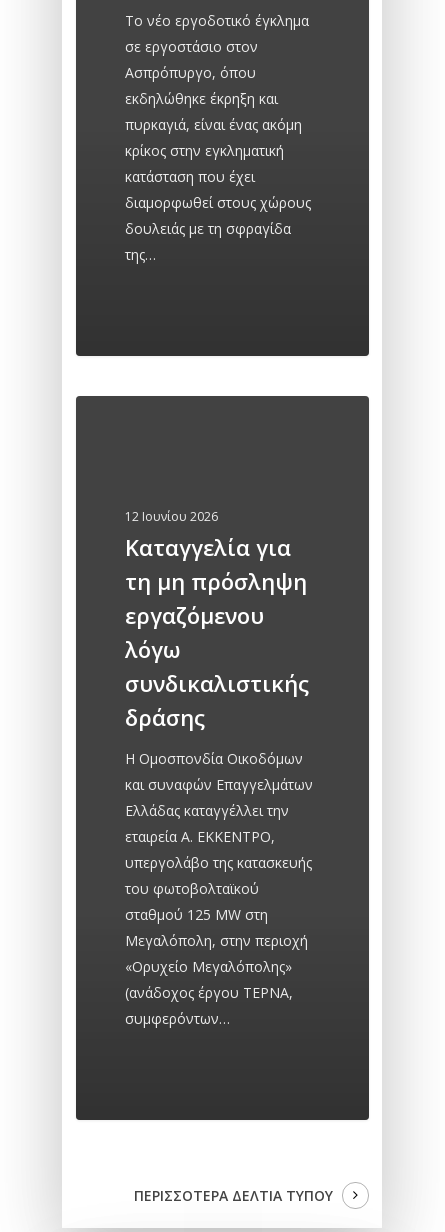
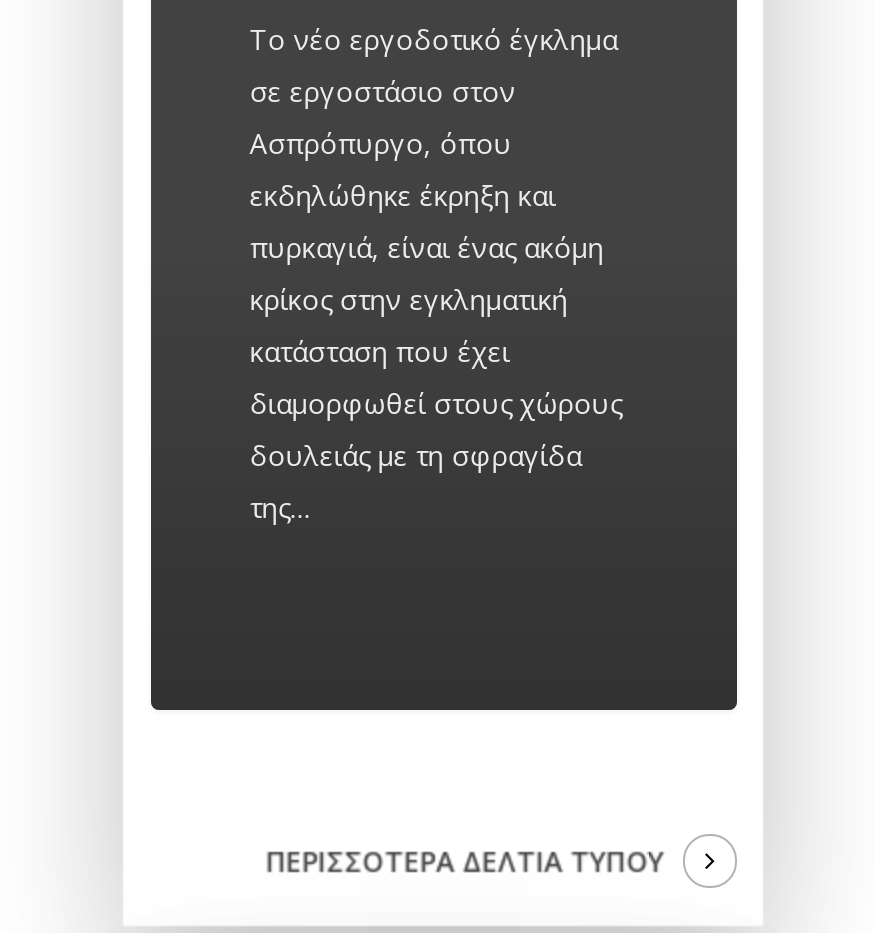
- 12 Ιουνίου 2026
- Καταγγελία για
- τη μη πρόσληψη
- εργαζόμενου
- λόγω
- συνδικαλιστικής
- δράσης
- Η Ομοσπονδία Οικοδόμων
- και συναφών Επαγγελμάτων
- Ελλάδας καταγγέλλει την
- εταιρεία Α. ΕΚΚΕΝΤΡΟ,
- υπεργολάβο της κατασκευής
- του φωτοβολταϊκού
- σταθμού 125 MW στη
- Μεγαλόπολη, στην περιοχή
- «Ορυχείο Μεγαλόπολης»
- (ανάδοχος έργου ΤΕΡΝΑ,
- συμφερόντων…
